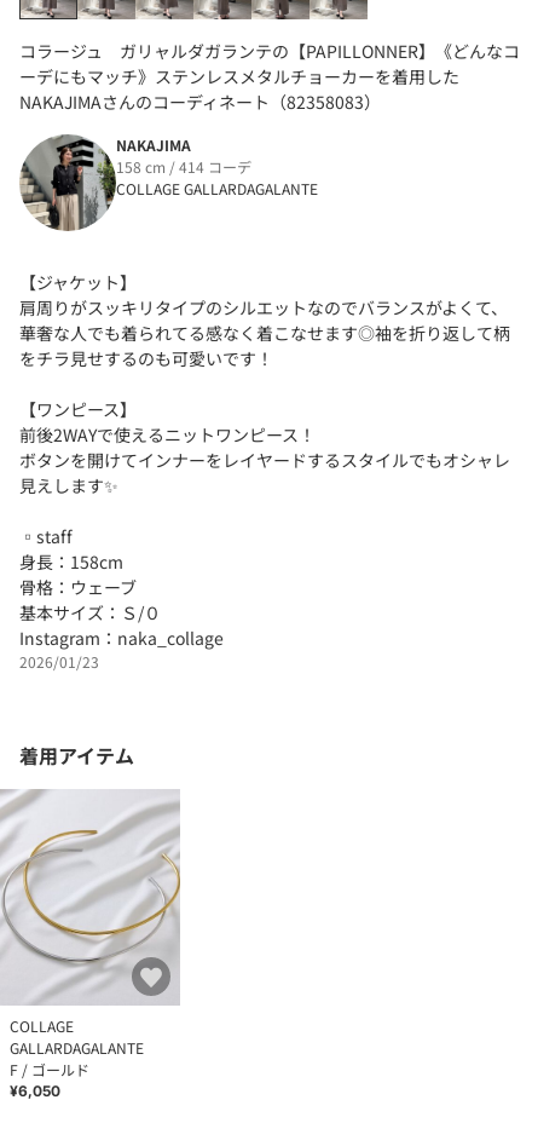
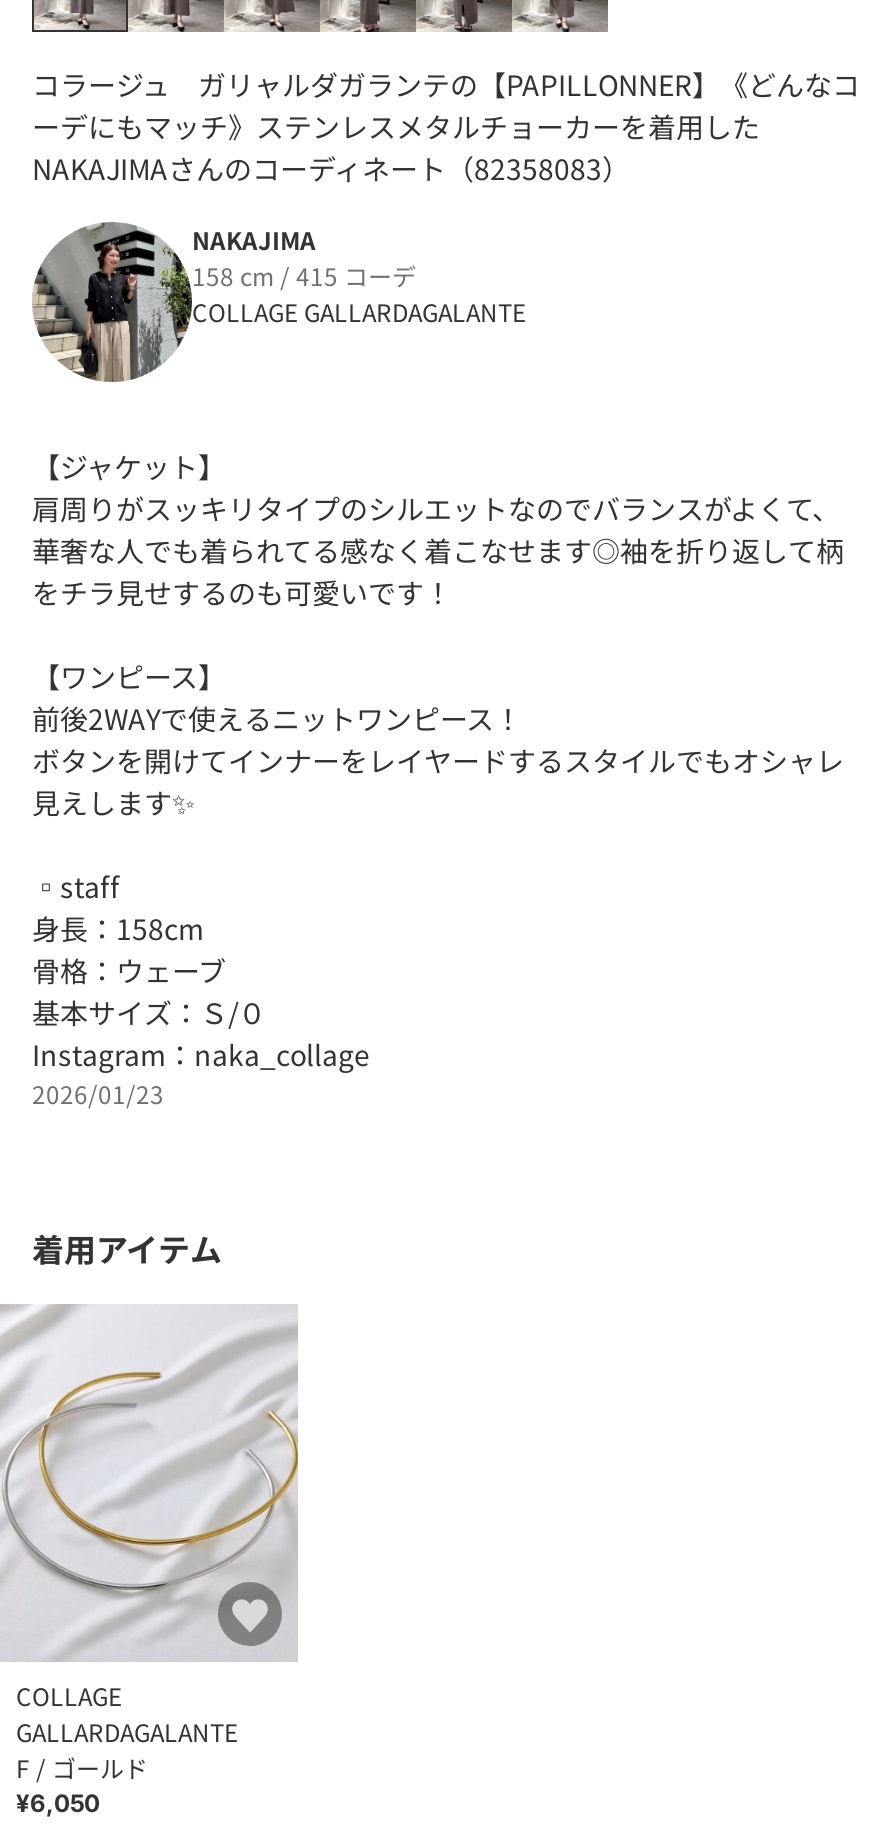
- 158 cm / 414 コーデ
+ 158 cm / 415 コーデ
